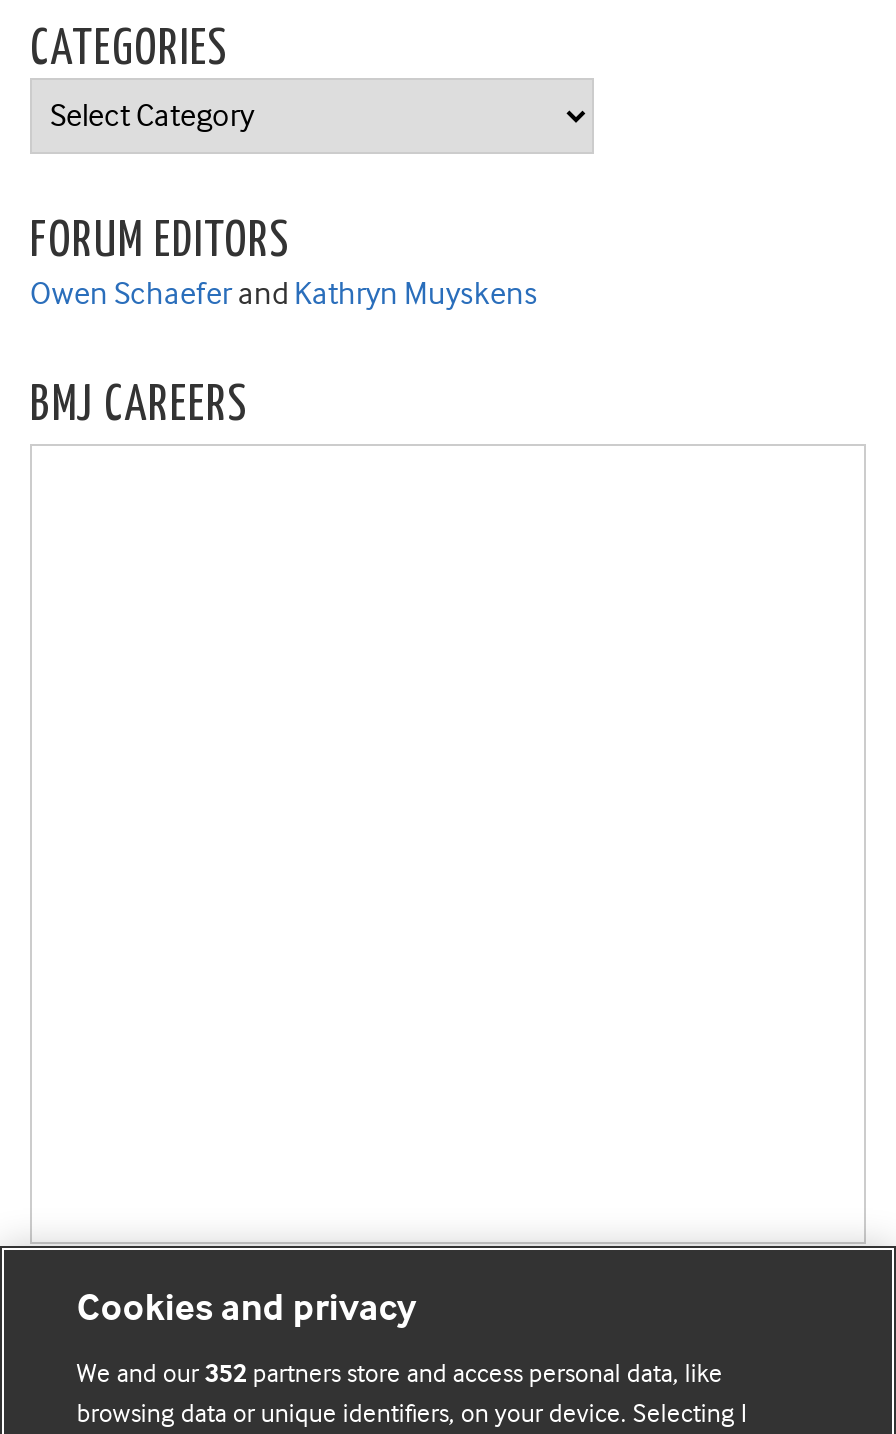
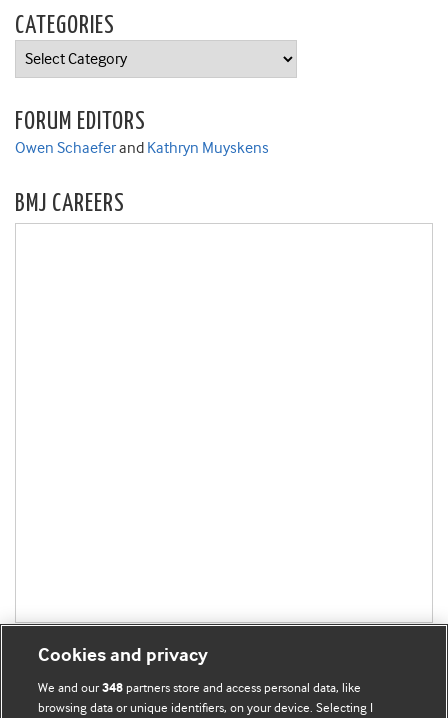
- We and our 352 partners store and access personal data, like
+ We and our 348 partners store and access personal data, like
